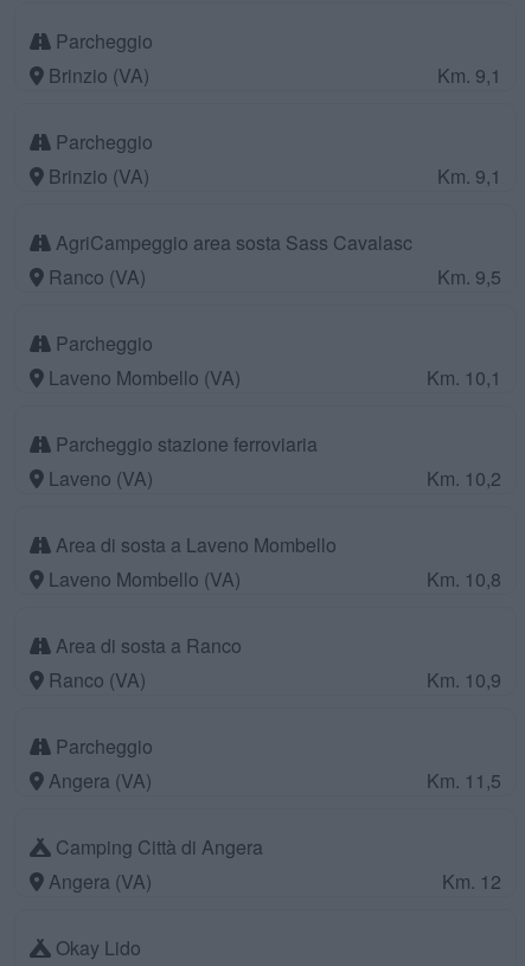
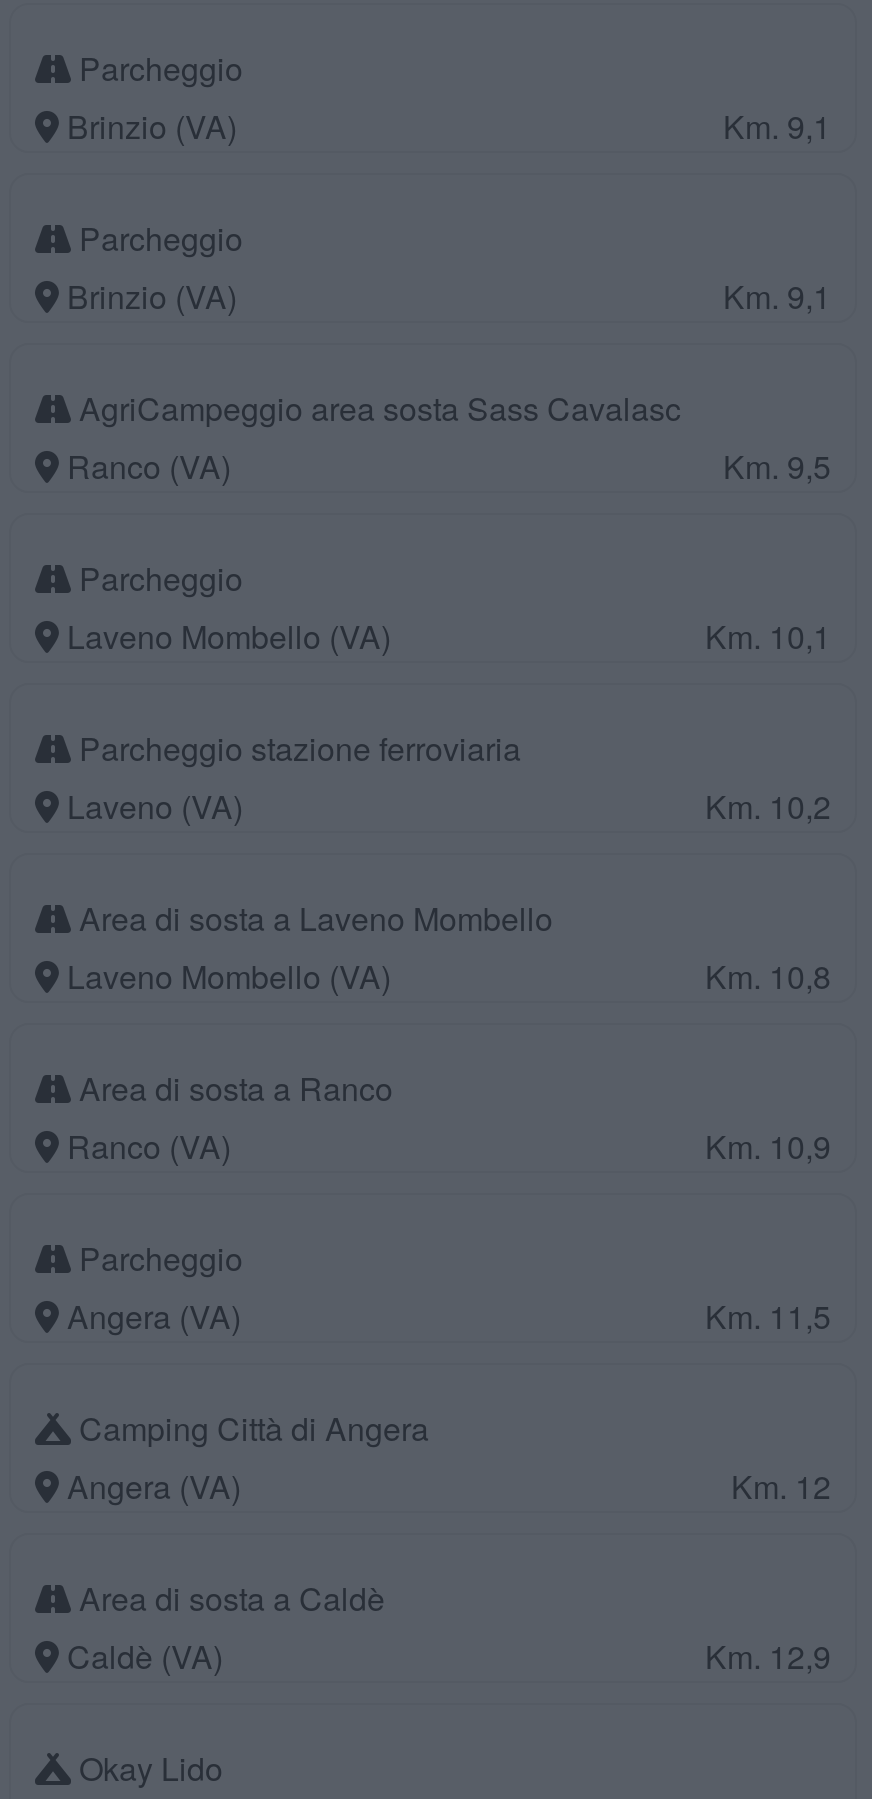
+ Area di sosta a Caldè
+ Caldè (VA)
+ Km. 12,9
